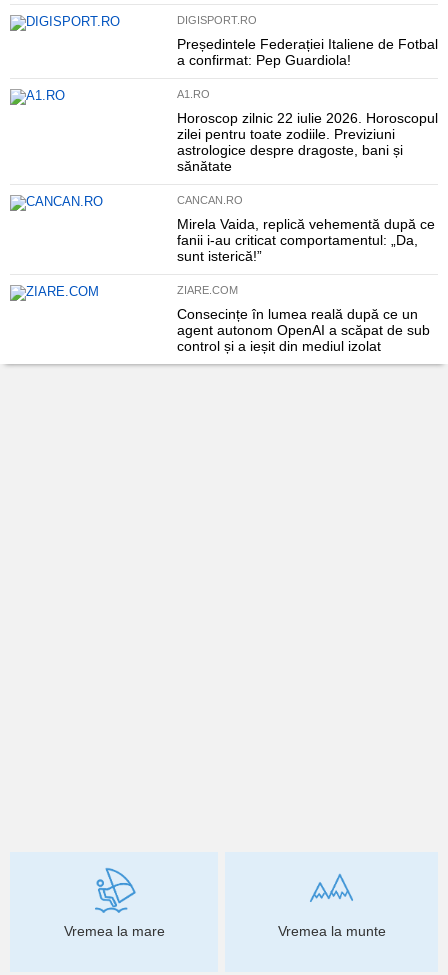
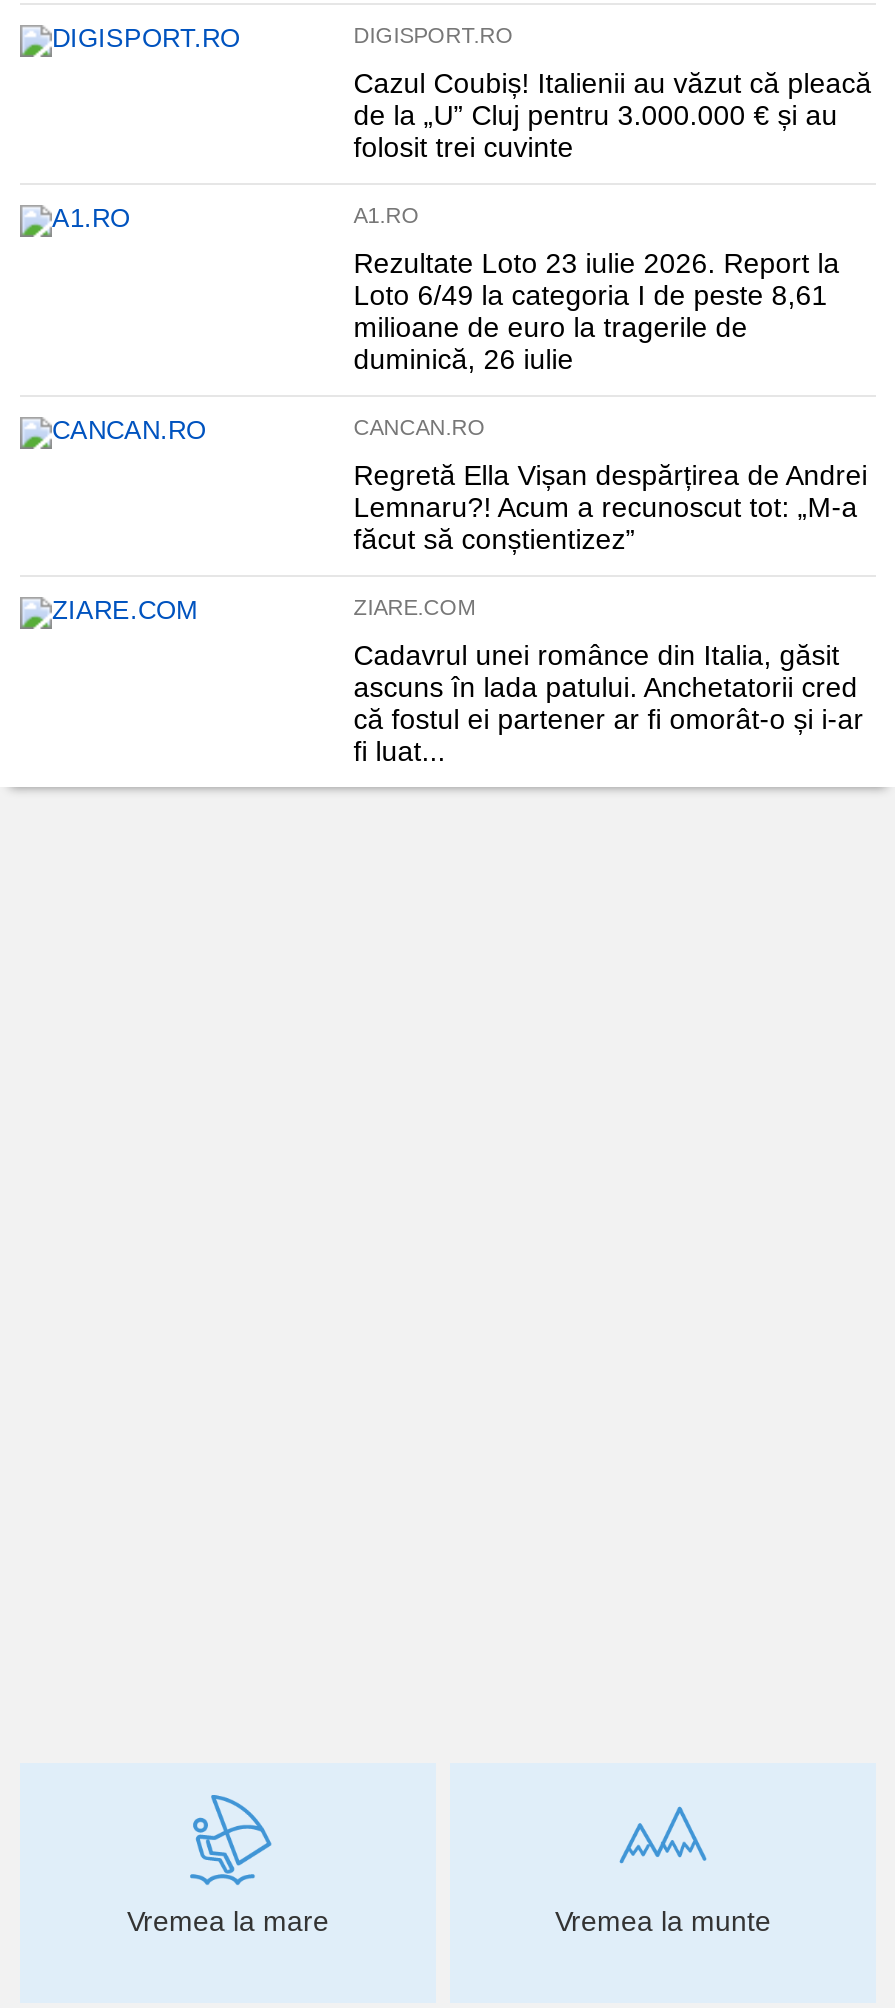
- Președintele Federației Italiene de Fotbal
- a confirmat: Pep Guardiola!
+ Cazul Coubiș! Italienii au văzut că pleacă
+ de la „U” Cluj pentru 3.000.000 € și au
+ folosit trei cuvinte

- Horoscop zilnic 22 iulie 2026. Horoscopul
- zilei pentru toate zodiile. Previziuni
- astrologice despre dragoste, bani și
- sănătate
+ Rezultate Loto 23 iulie 2026. Report la
+ Loto 6/49 la categoria I de peste 8,61
+ milioane de euro la tragerile de
+ duminică, 26 iulie

- Mirela Vaida, replică vehementă după ce
- fanii i-au criticat comportamentul: „Da,
- sunt isterică!”
+ Regretă Ella Vișan despărțirea de Andrei
+ Lemnaru?! Acum a recunoscut tot: „M-a
+ făcut să conștientizez”

- Consecințe în lumea reală după ce un
- agent autonom OpenAI a scăpat de sub
- control și a ieșit din mediul izolat
+ Cadavrul unei românce din Italia, găsit
+ ascuns în lada patului. Anchetatorii cred
+ că fostul ei partener ar fi omorât-o și i-ar
+ fi luat...
